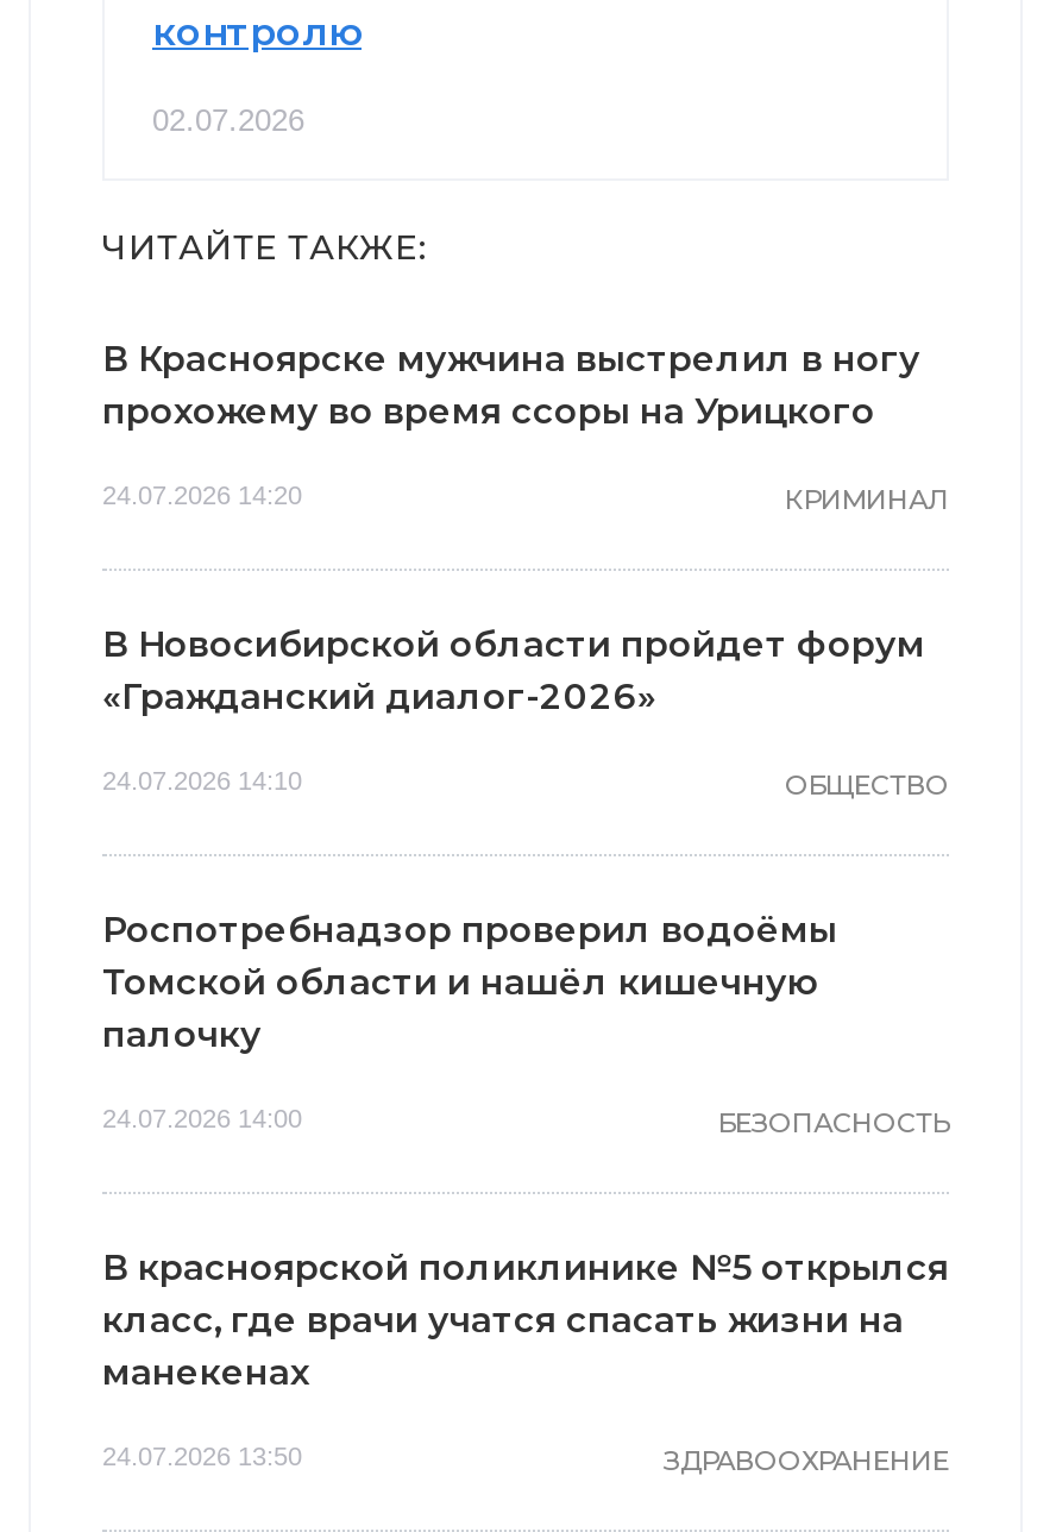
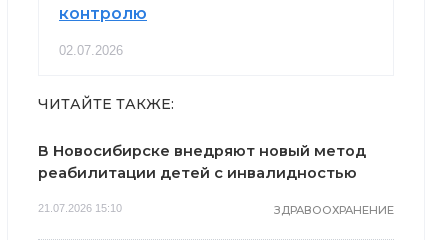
- В Красноярске мужчина выстрелил в ногу
- прохожему во время ссоры на Урицкого
- 24.07.2026 14:20
- КРИМИНАЛ
- В Новосибирской области пройдет форум
- «Гражданский диалог-2026»
- 24.07.2026 14:10
- ОБЩЕСТВО
- Роспотребнадзор проверил водоёмы
- Томской области и нашёл кишечную
- палочку
- 24.07.2026 14:00
- БЕЗОПАСНОСТЬ
- В красноярской поликлинике №5 открылся
- класс, где врачи учатся спасать жизни на
- манекенах
- 24.07.2026 13:50
+ В Новосибирске внедряют новый метод
+ реабилитации детей с инвалидностью
+ 21.07.2026 15:10
